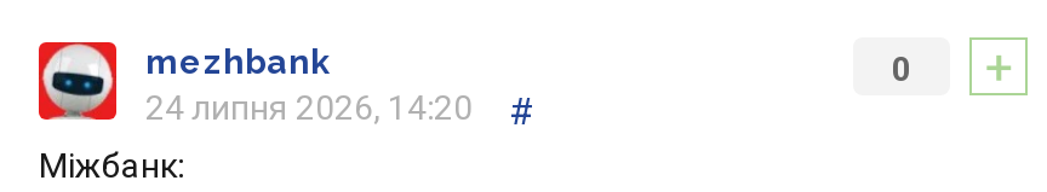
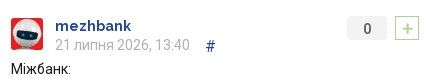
- 24 липня 2026, 14:20
+ 21 липня 2026, 13:40
